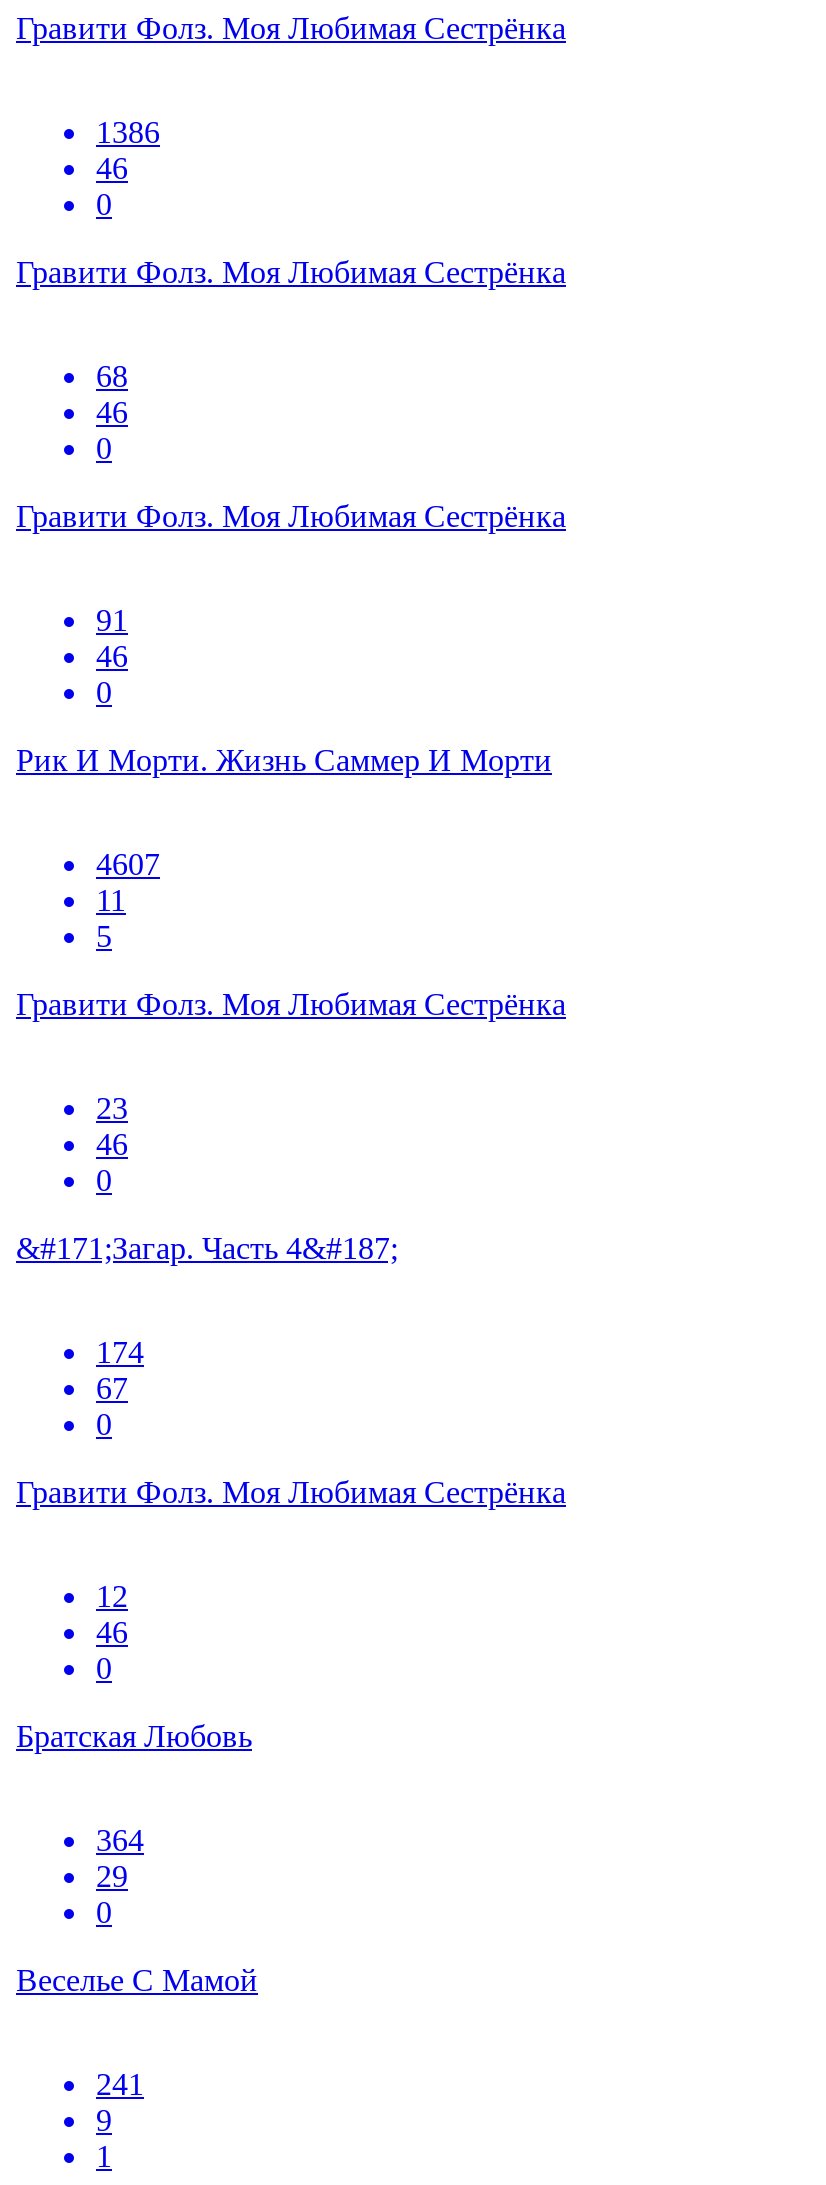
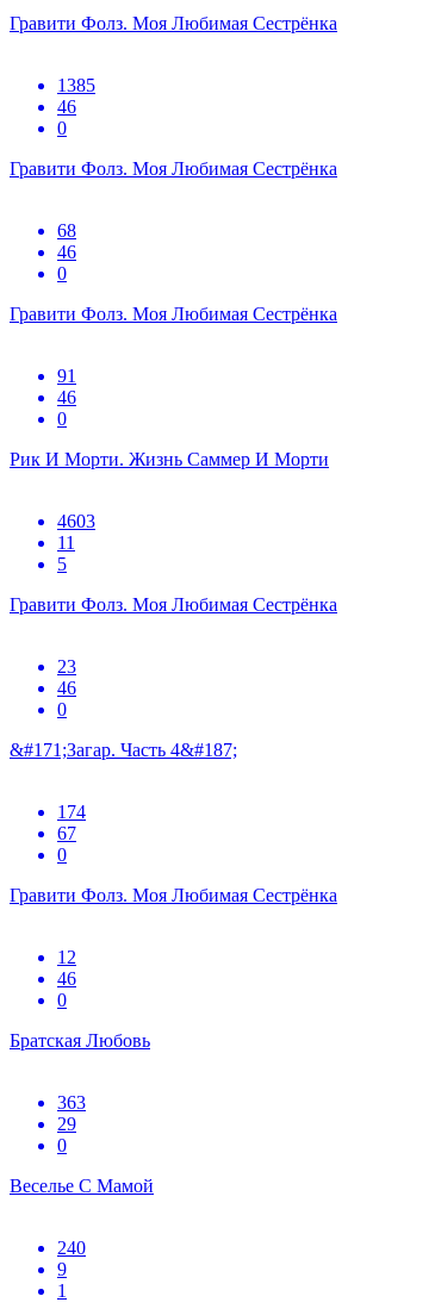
- 1386
+ 1385

- 4607
+ 4603

- 364
+ 363

- 241
+ 240
